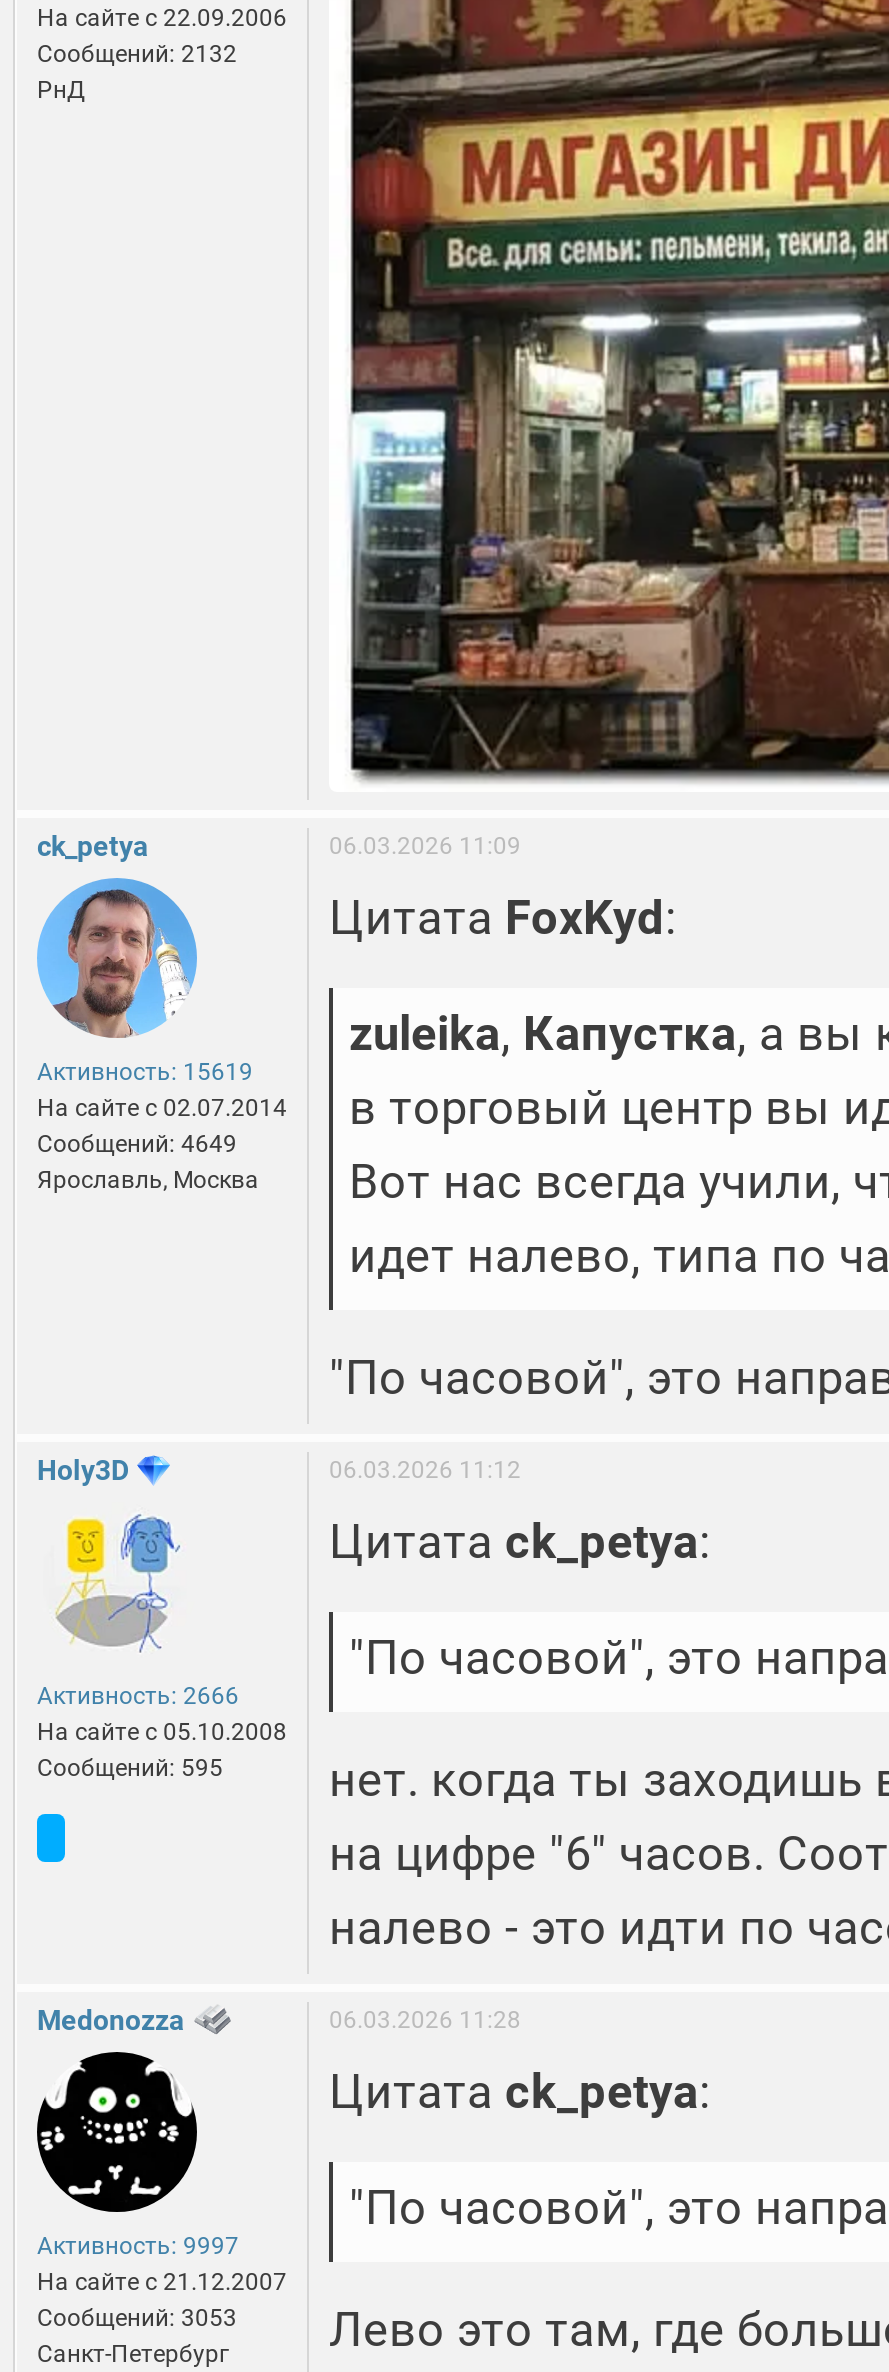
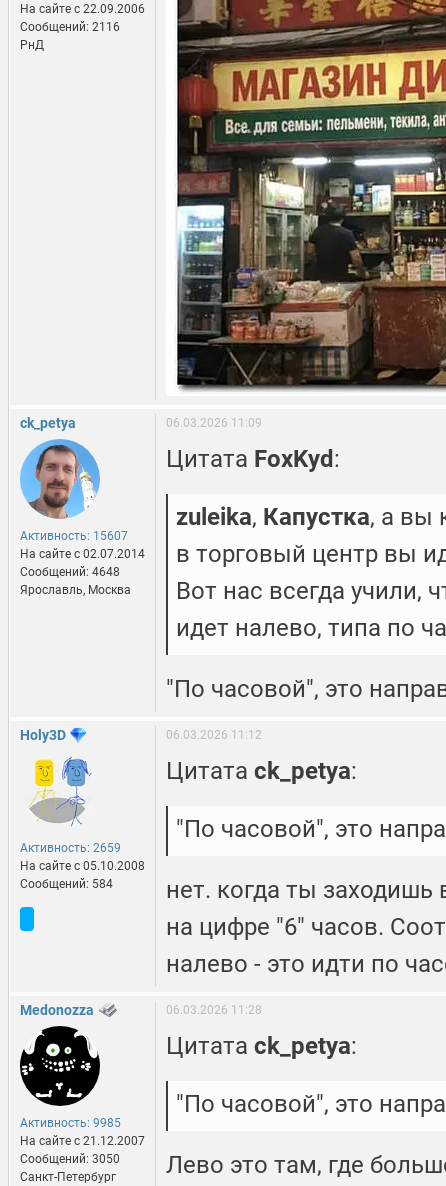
- Сообщений: 2132
+ Сообщений: 2116

- Активность: 15619
+ Активность: 15607

- Сообщений: 4649
+ Сообщений: 4648

- Активность: 2666
+ Активность: 2659

- Сообщений: 595
+ Сообщений: 584

- Активность: 9997
+ Активность: 9985

- Сообщений: 3053
+ Сообщений: 3050
